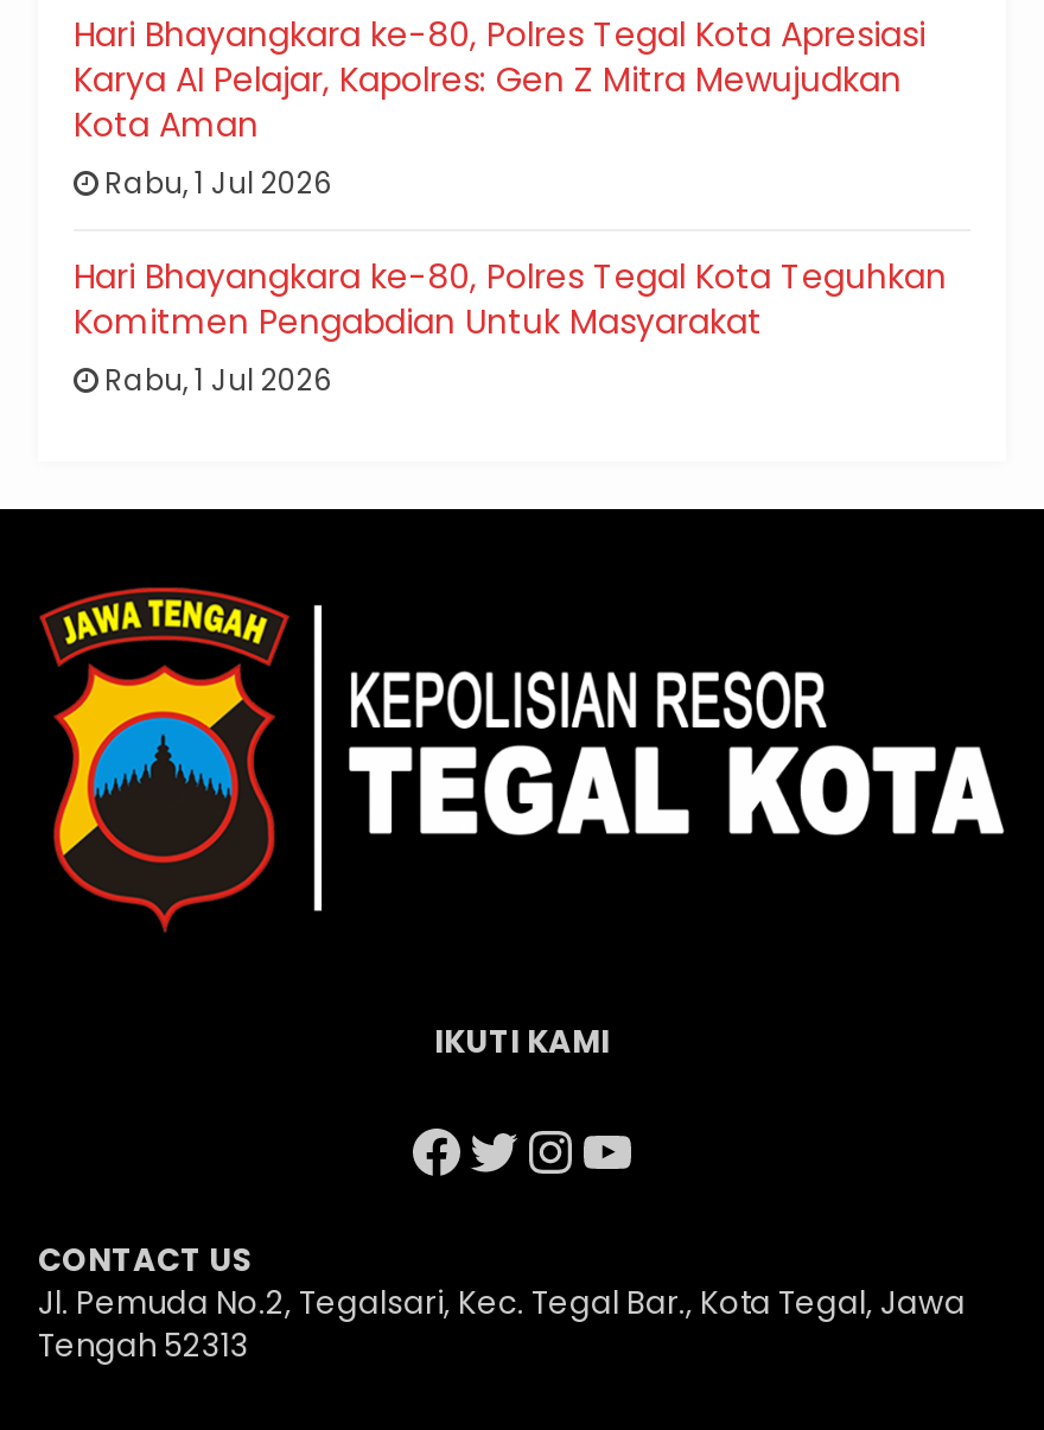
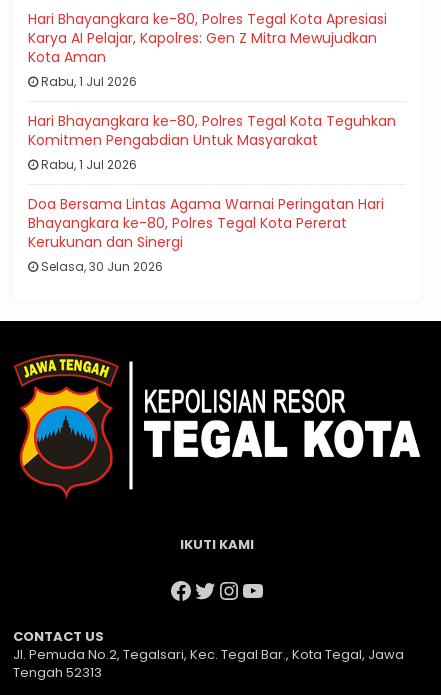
+ Doa Bersama Lintas Agama Warnai Peringatan Hari
+ Bhayangkara ke-80, Polres Tegal Kota Pererat
+ Kerukunan dan Sinergi
+ Selasa, 30 Jun 2026
